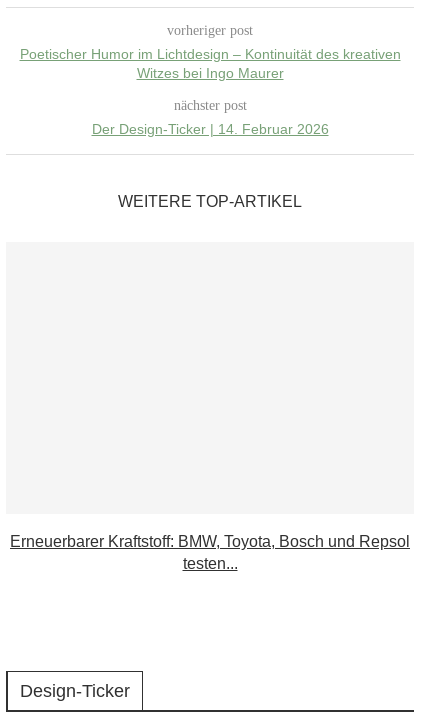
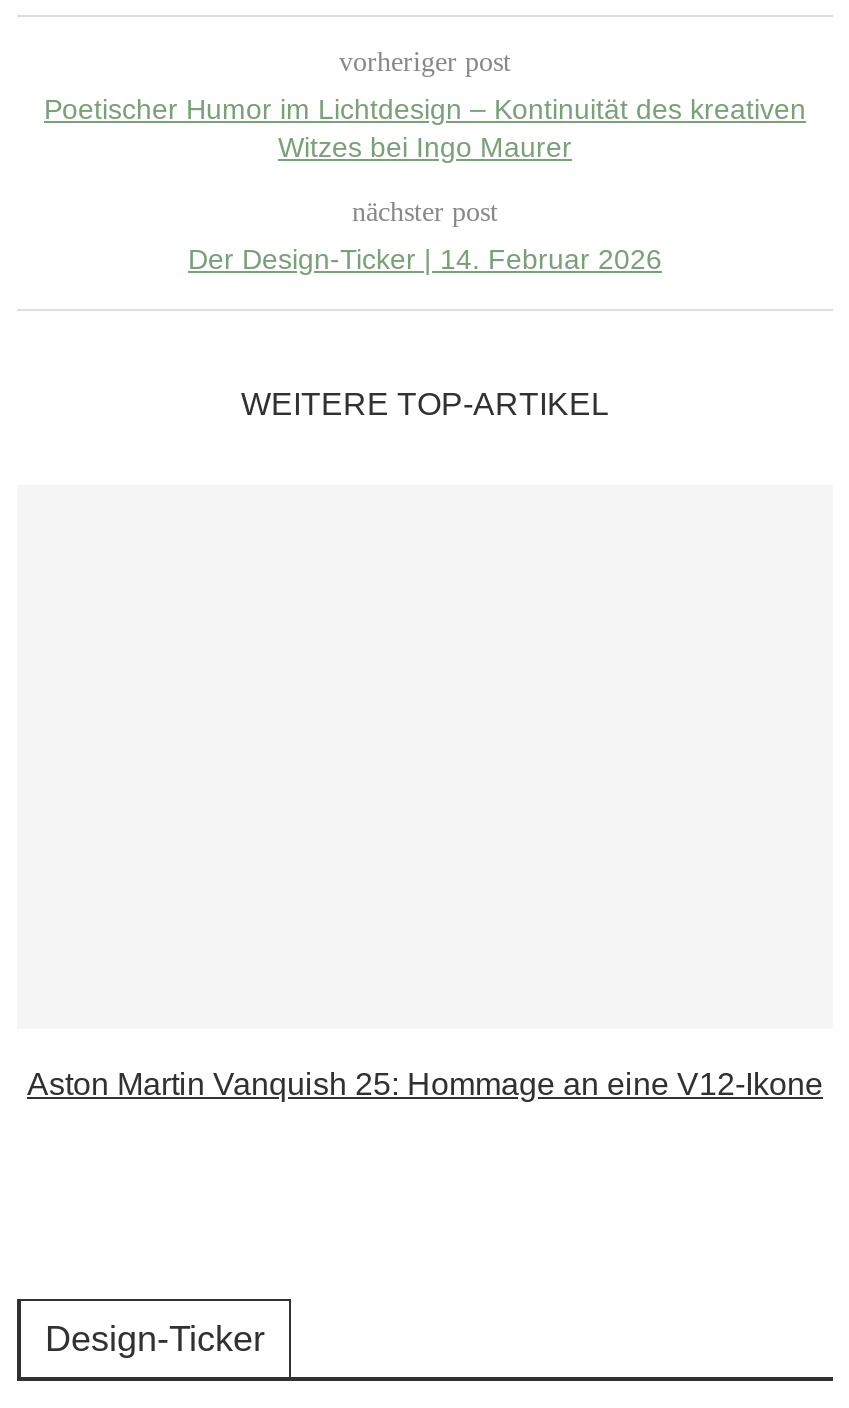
- Erneuerbarer Kraftstoff: BMW, Toyota, Bosch und Repsol
- testen...
+ Aston Martin Vanquish 25: Hommage an eine V12-Ikone
